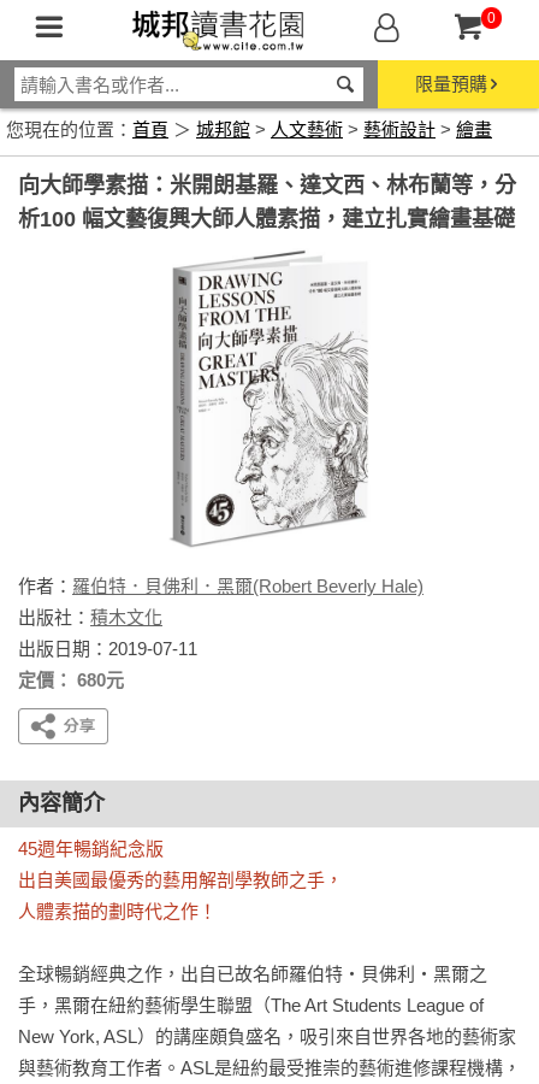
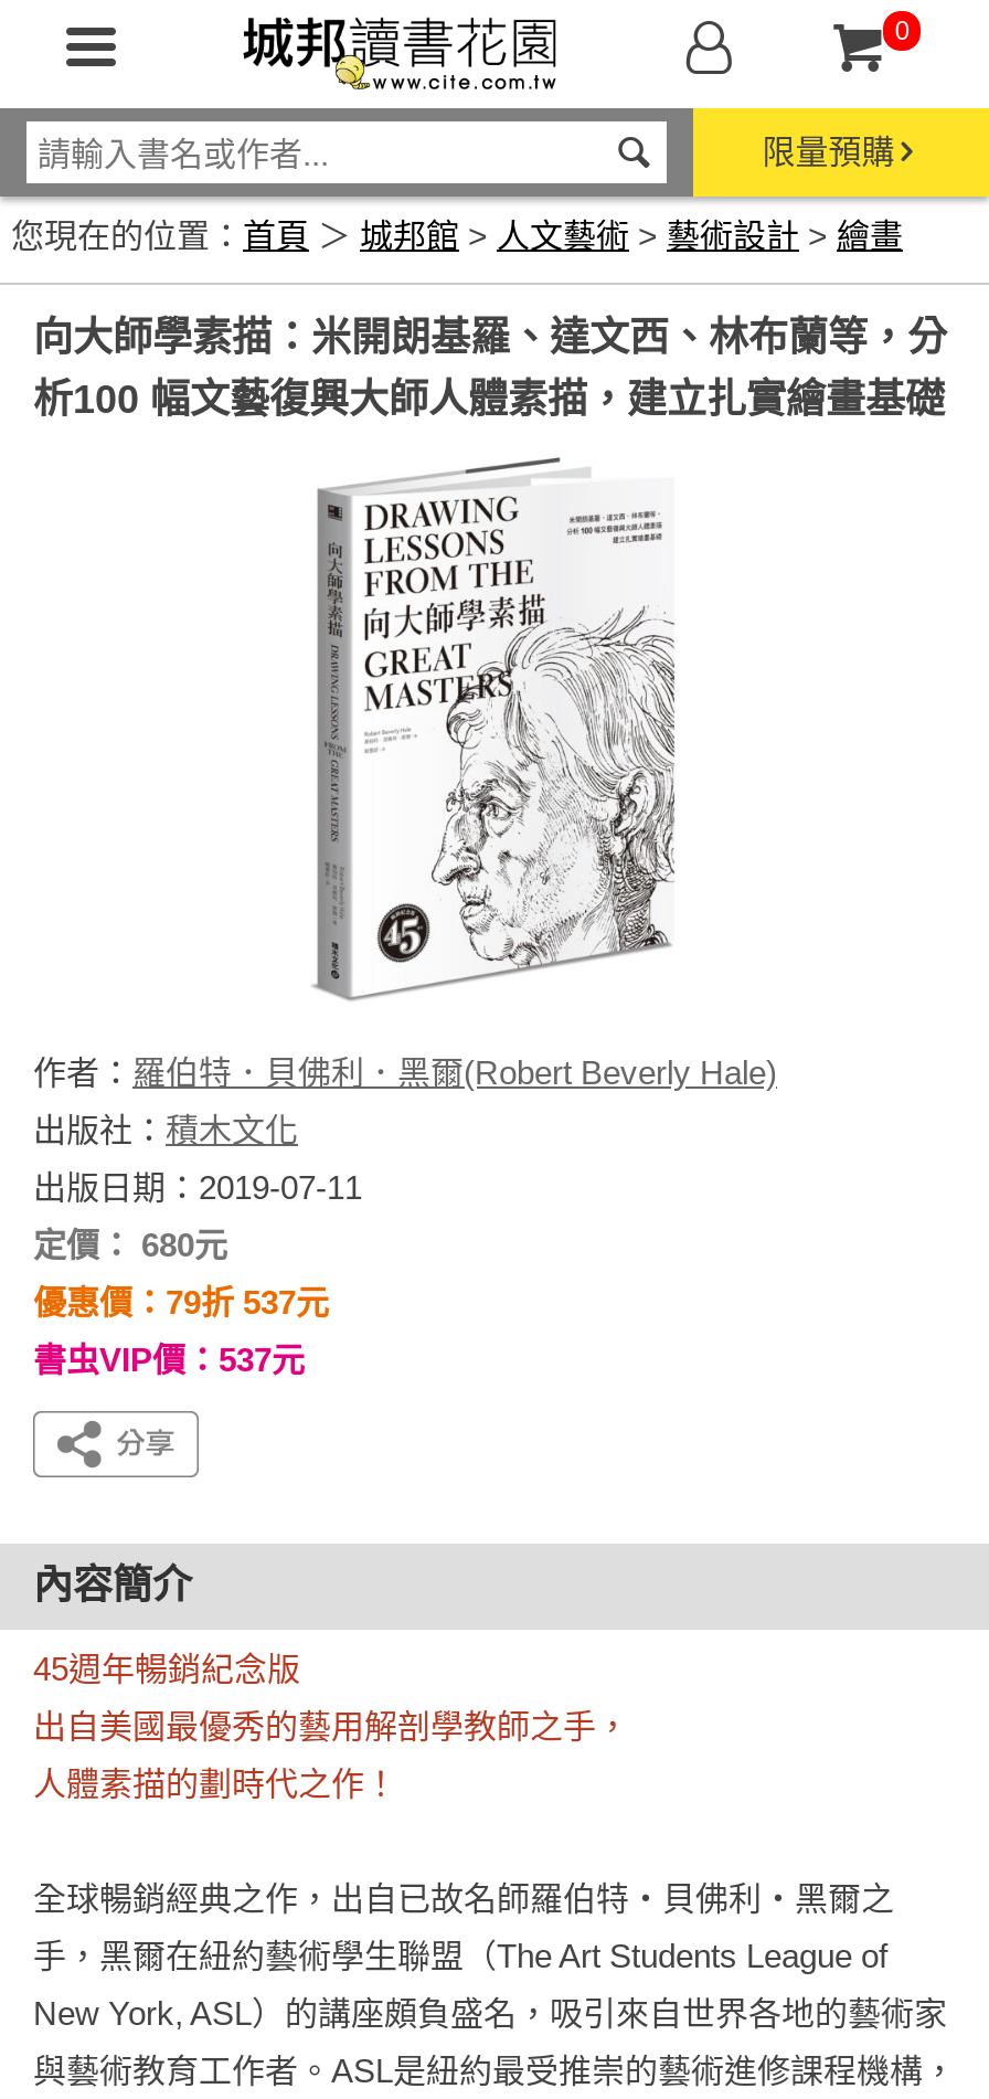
+ 優惠價：79折 537元
+ 書虫VIP價：537元
